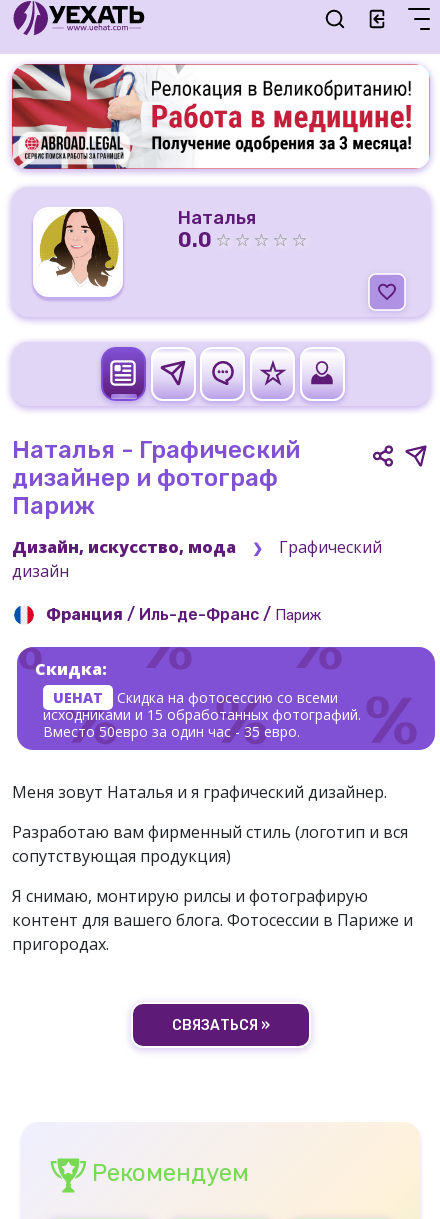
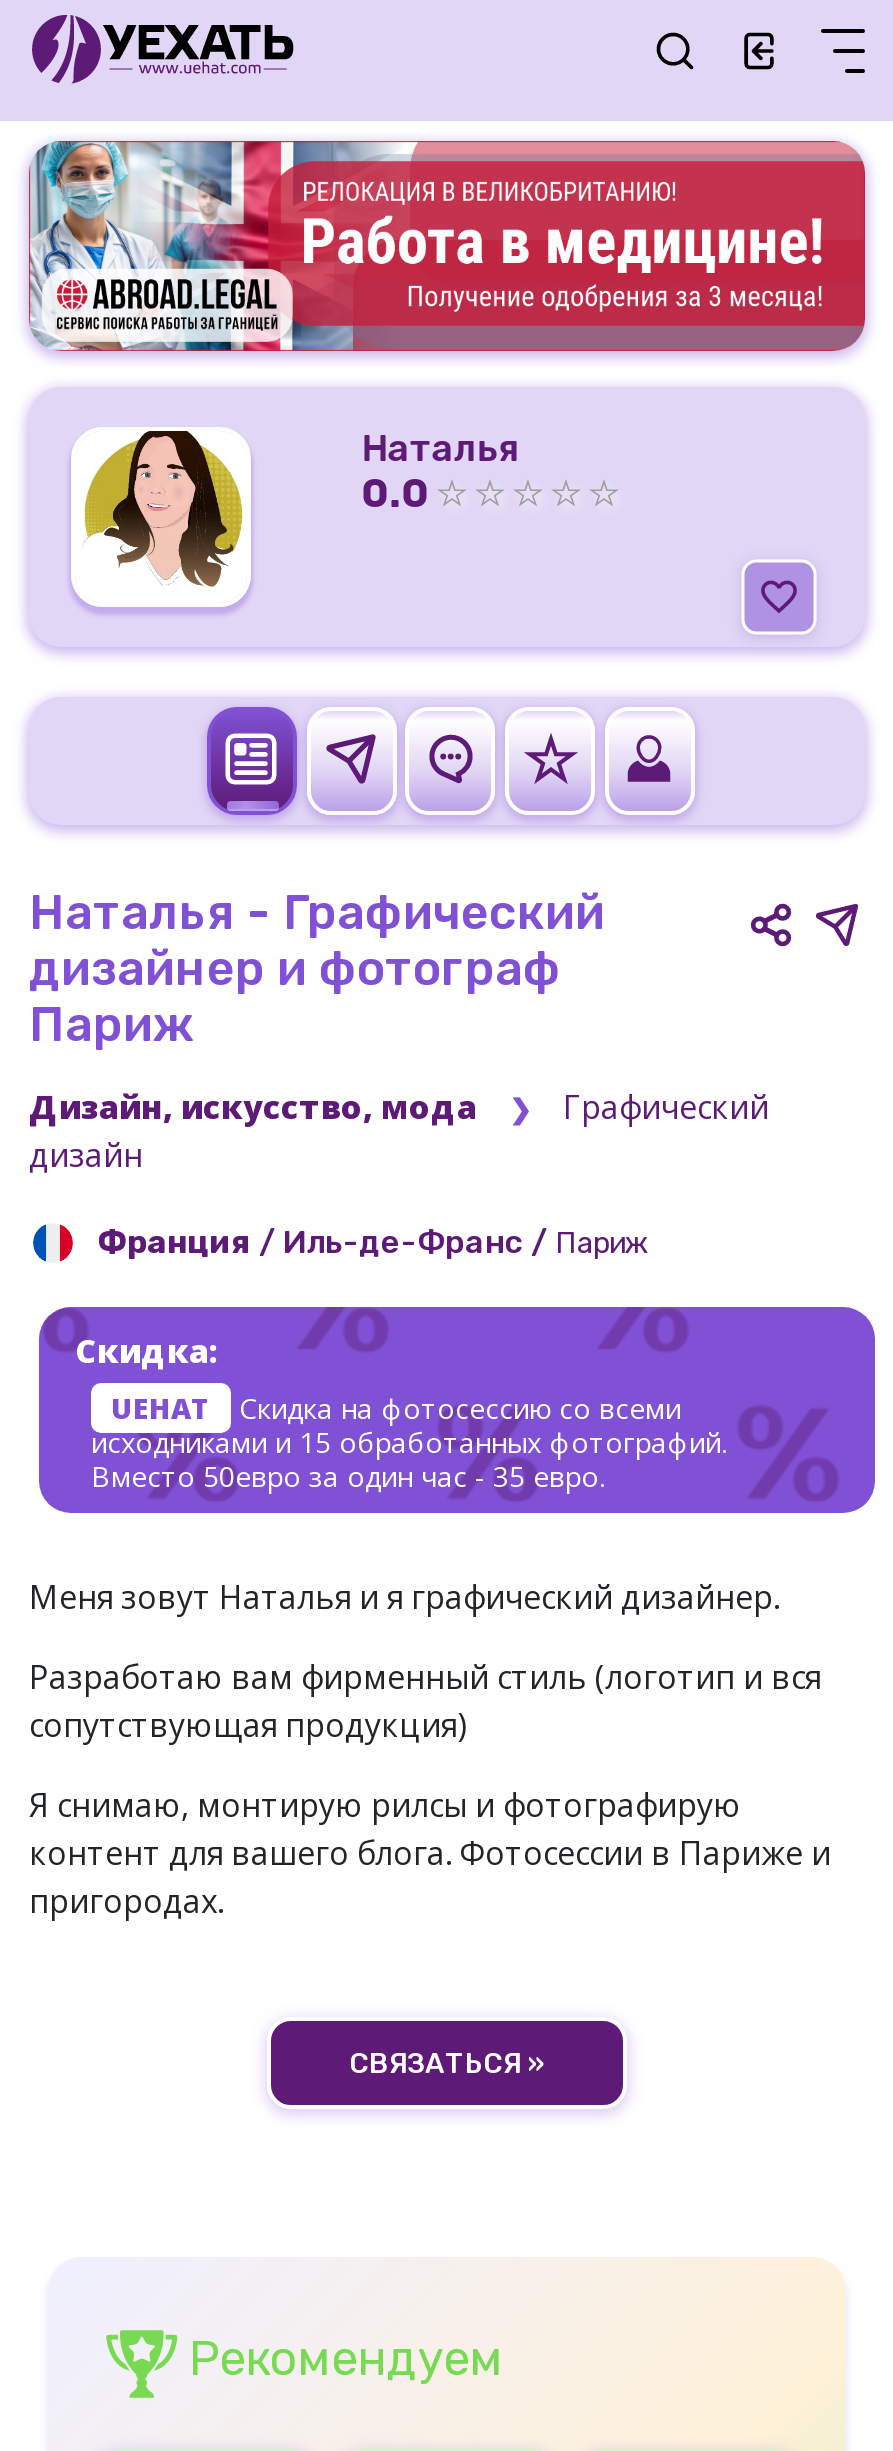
- [image]
+ [image]
